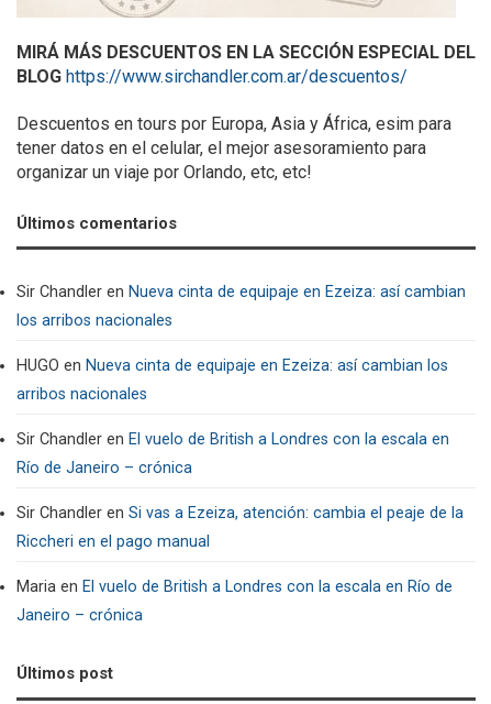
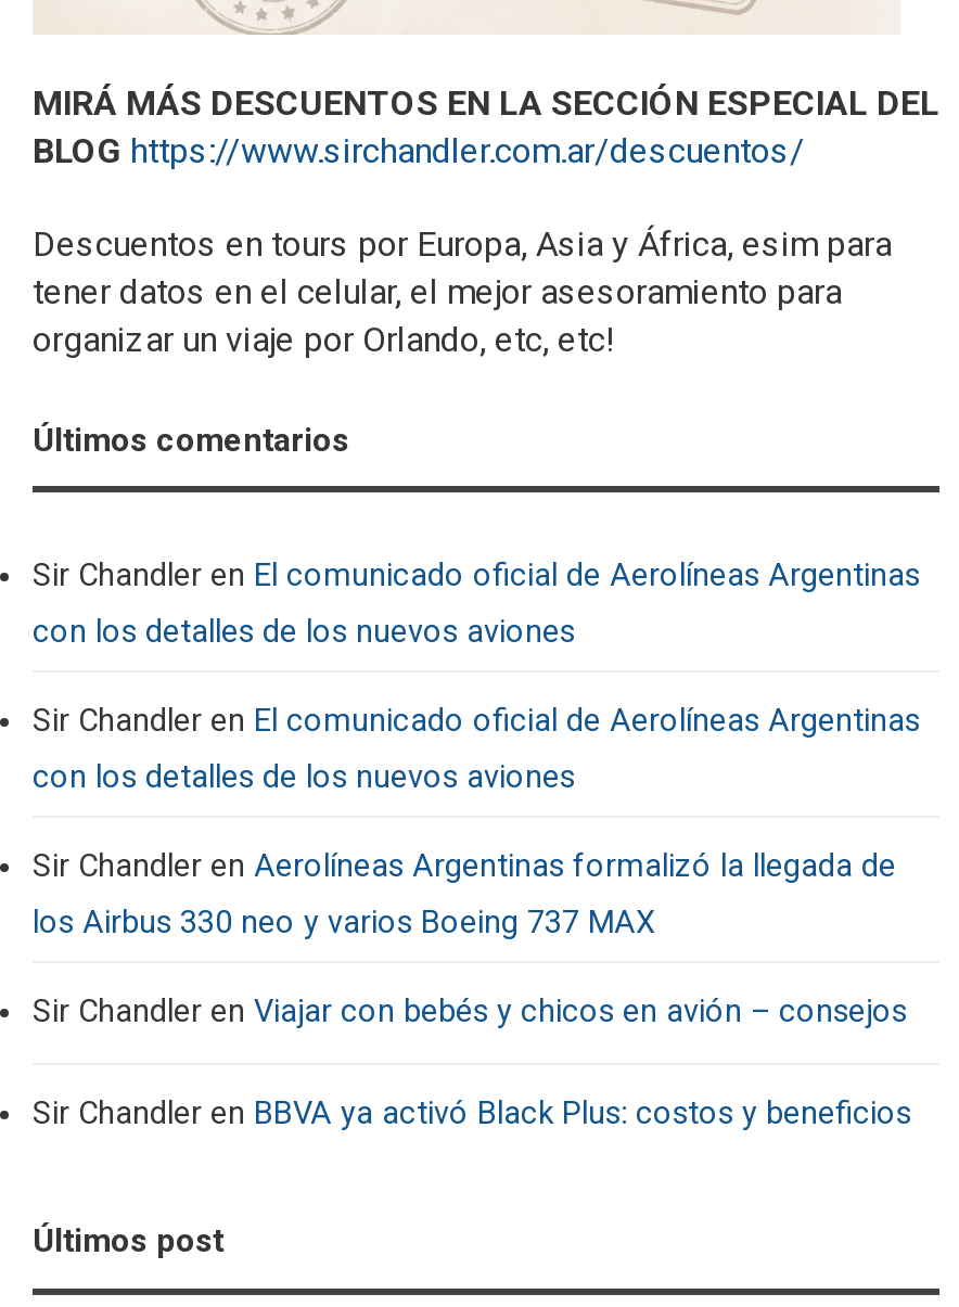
- Sir Chandler en Nueva cinta de equipaje en Ezeiza: así cambian
- los arribos nacionales
- HUGO en Nueva cinta de equipaje en Ezeiza: así cambian los
- arribos nacionales
- Sir Chandler en El vuelo de British a Londres con la escala en
- Río de Janeiro – crónica
- Sir Chandler en Si vas a Ezeiza, atención: cambia el peaje de la
- Riccheri en el pago manual
- Maria en El vuelo de British a Londres con la escala en Río de
- Janeiro – crónica
+ Sir Chandler en El comunicado oficial de Aerolíneas Argentinas
+ con los detalles de los nuevos aviones
+ Sir Chandler en El comunicado oficial de Aerolíneas Argentinas
+ con los detalles de los nuevos aviones
+ Sir Chandler en Aerolíneas Argentinas formalizó la llegada de
+ los Airbus 330 neo y varios Boeing 737 MAX
+ Sir Chandler en Viajar con bebés y chicos en avión – consejos
+ Sir Chandler en BBVA ya activó Black Plus: costos y beneficios
